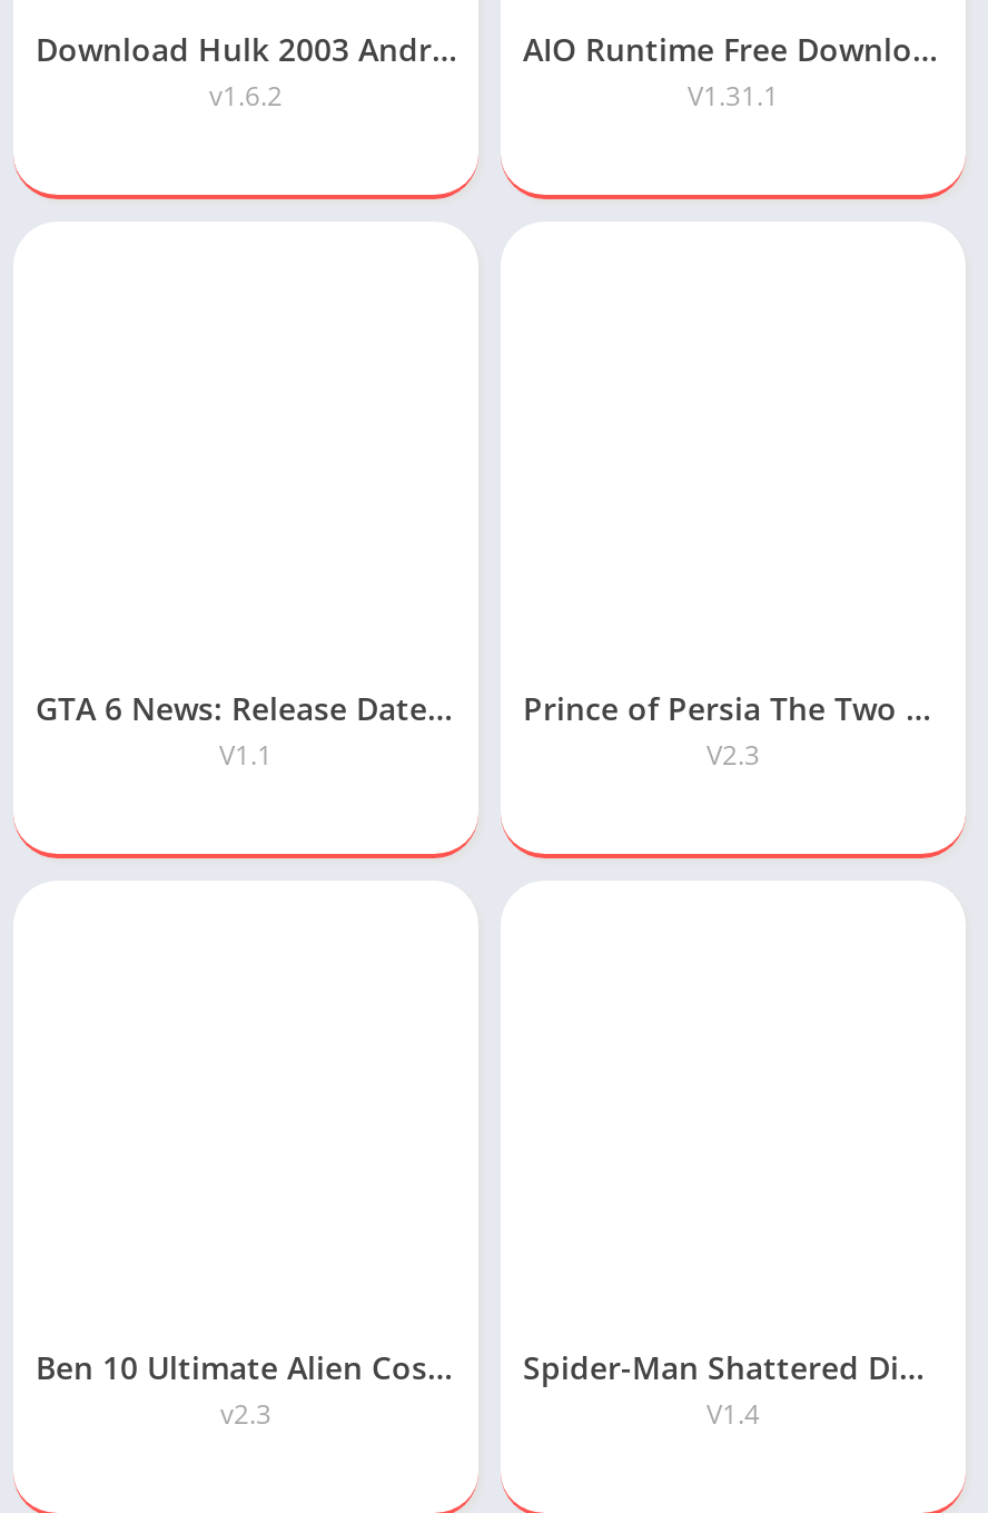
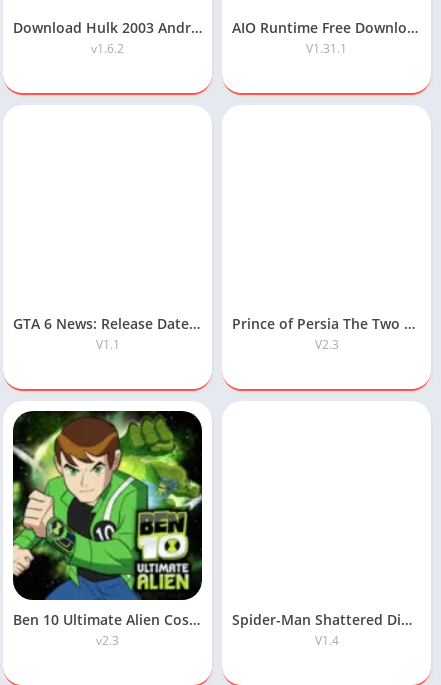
+ [image]
